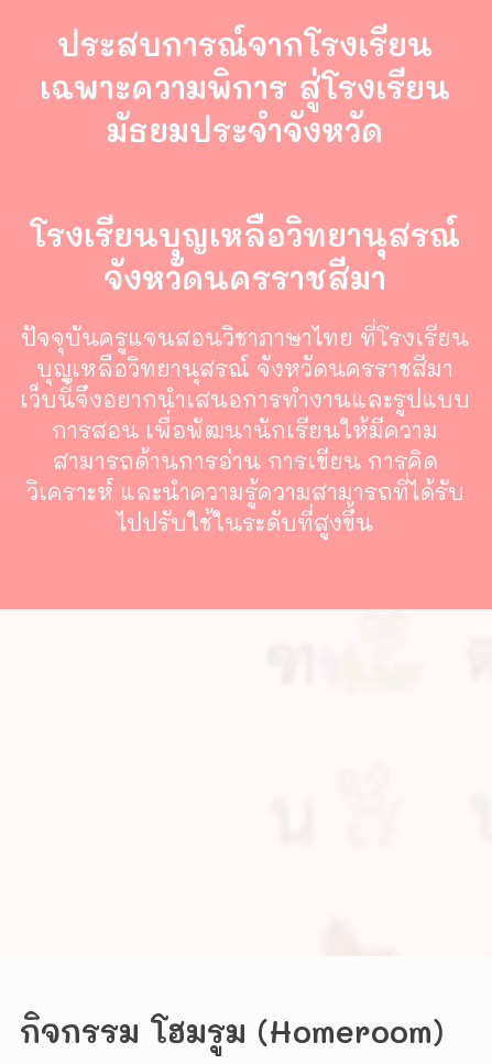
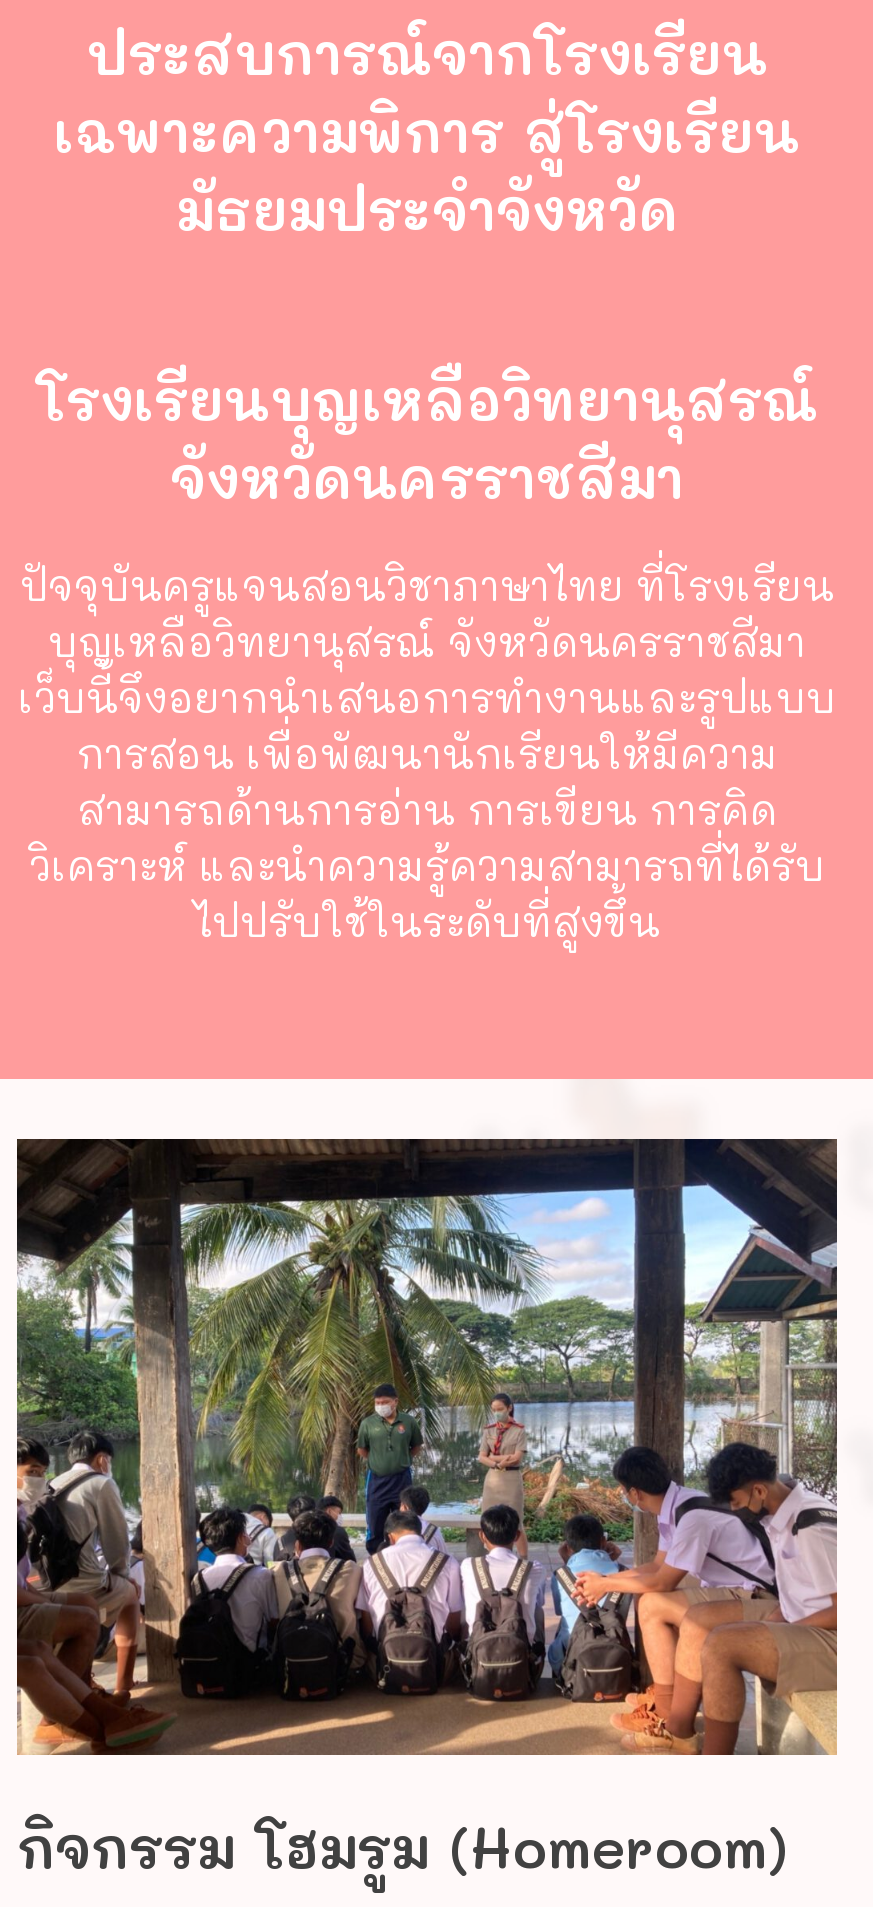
+ [image]
